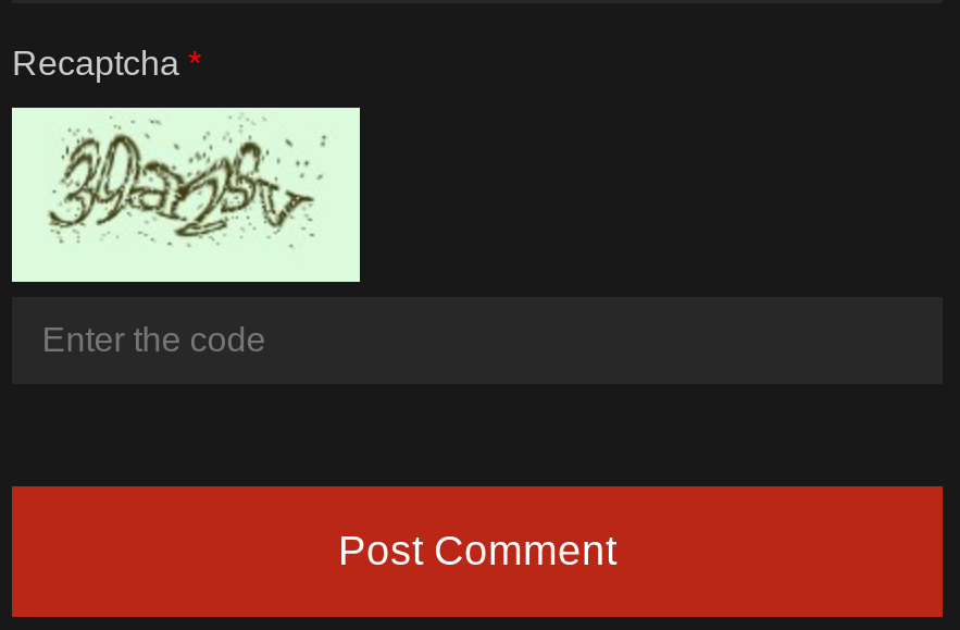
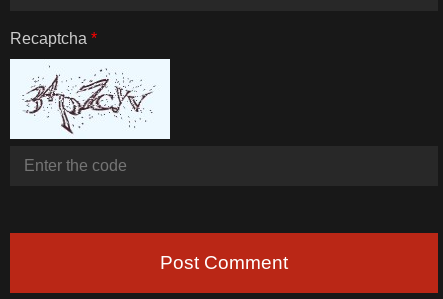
- [image]
+ [image]
